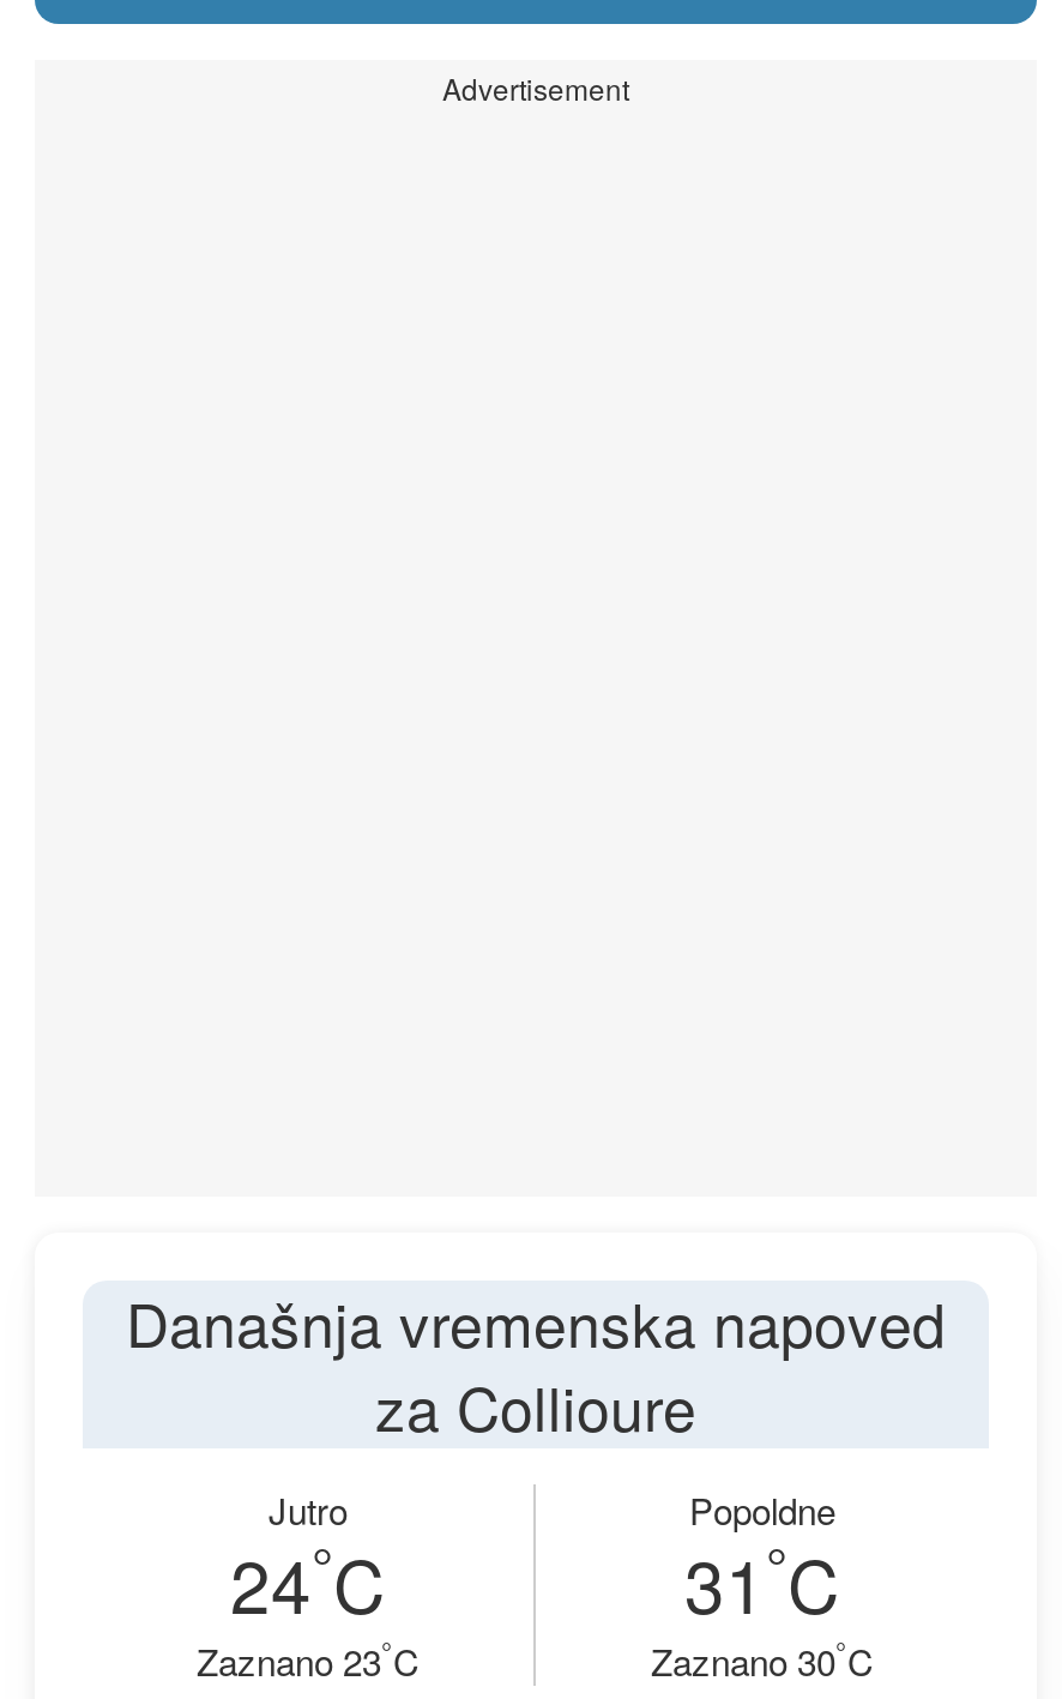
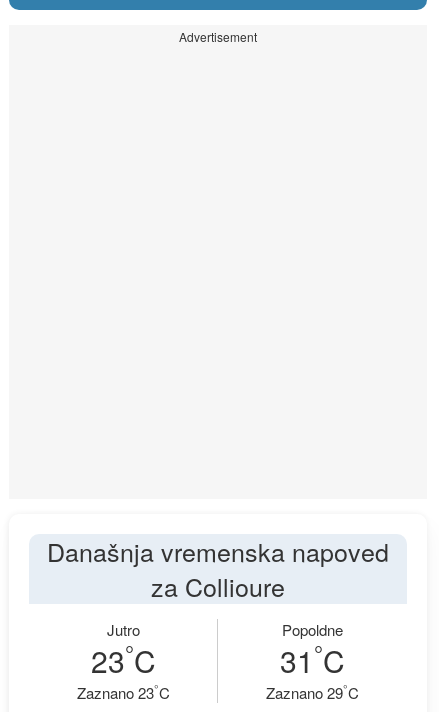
- 24°C
+ 23°C

- Zaznano 30°C
+ Zaznano 29°C
